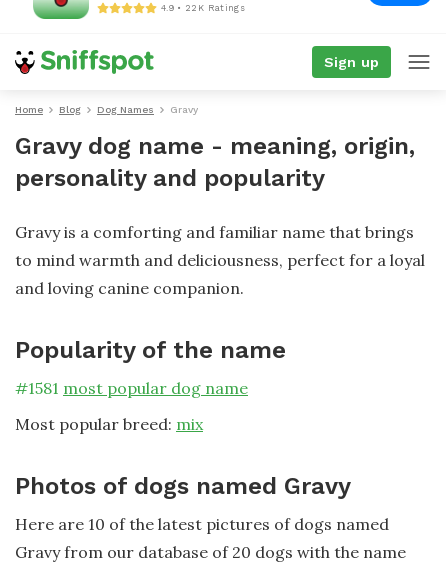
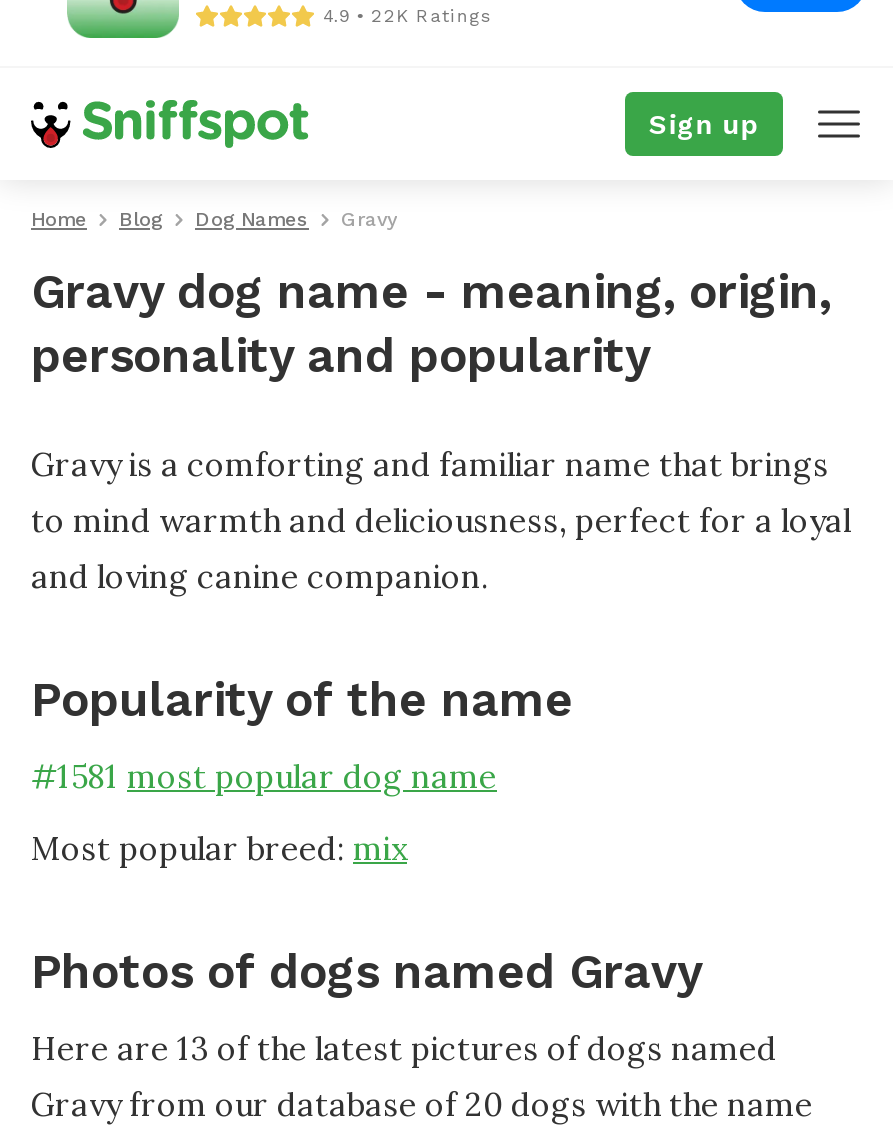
- Here are 10 of the latest pictures of dogs named
+ Here are 13 of the latest pictures of dogs named
